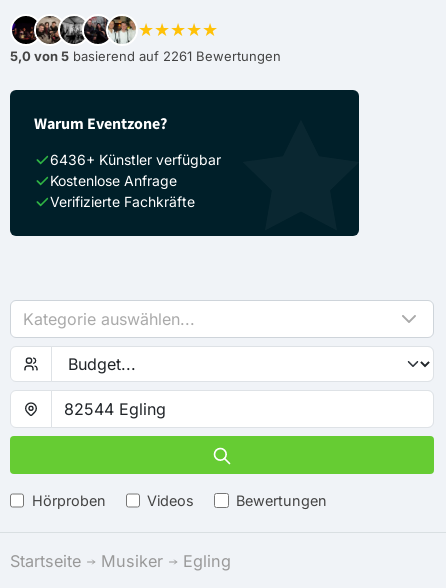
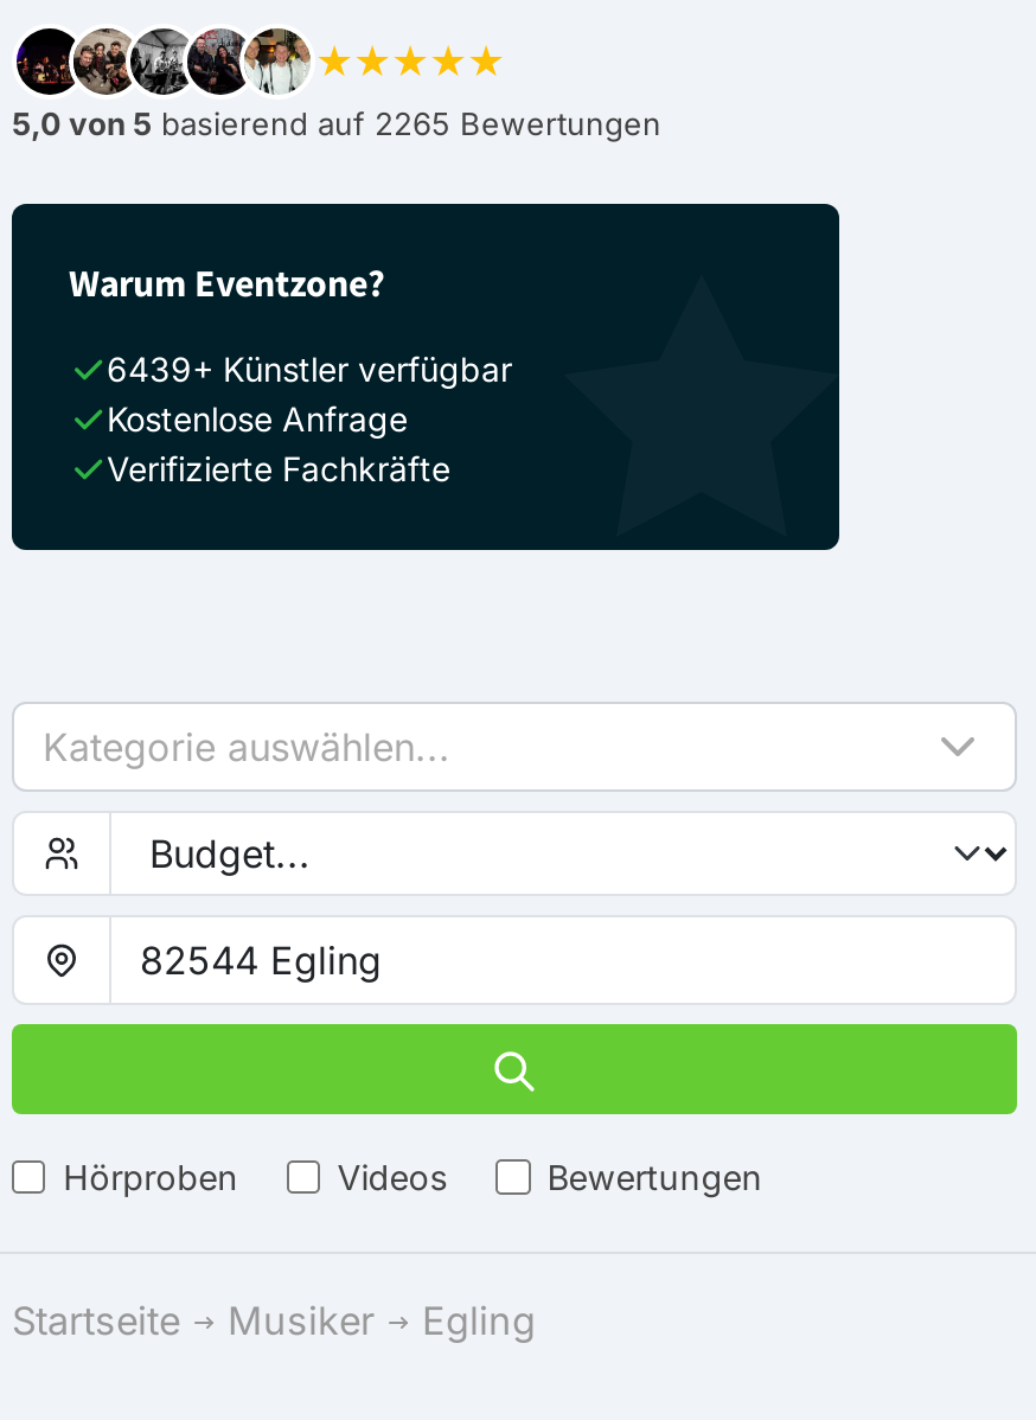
- 5,0 von 5 basierend auf 2261 Bewertungen
+ 5,0 von 5 basierend auf 2265 Bewertungen

- 6436+ Künstler verfügbar
+ 6439+ Künstler verfügbar
